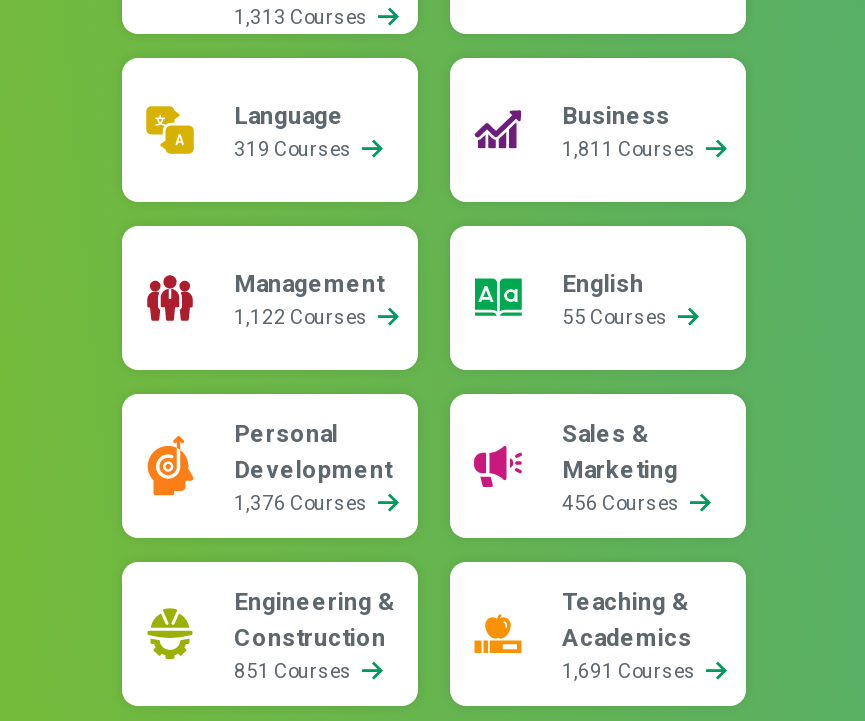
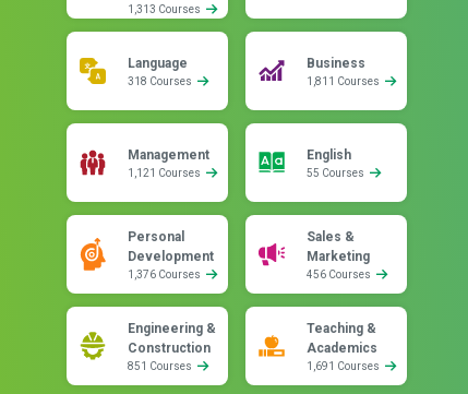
- 319 Courses
+ 318 Courses

- 1,122 Courses
+ 1,121 Courses
